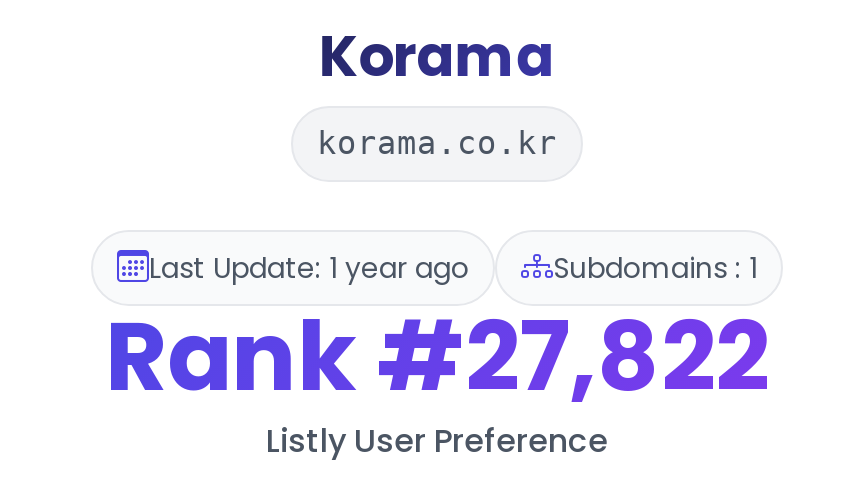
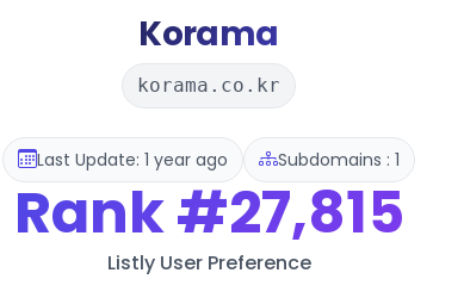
- Rank #27,822
+ Rank #27,815
